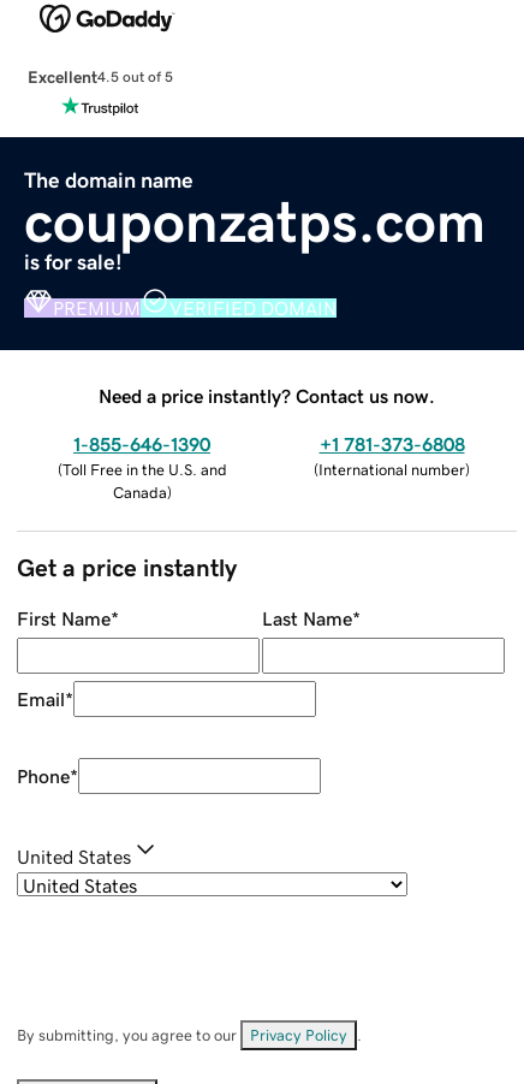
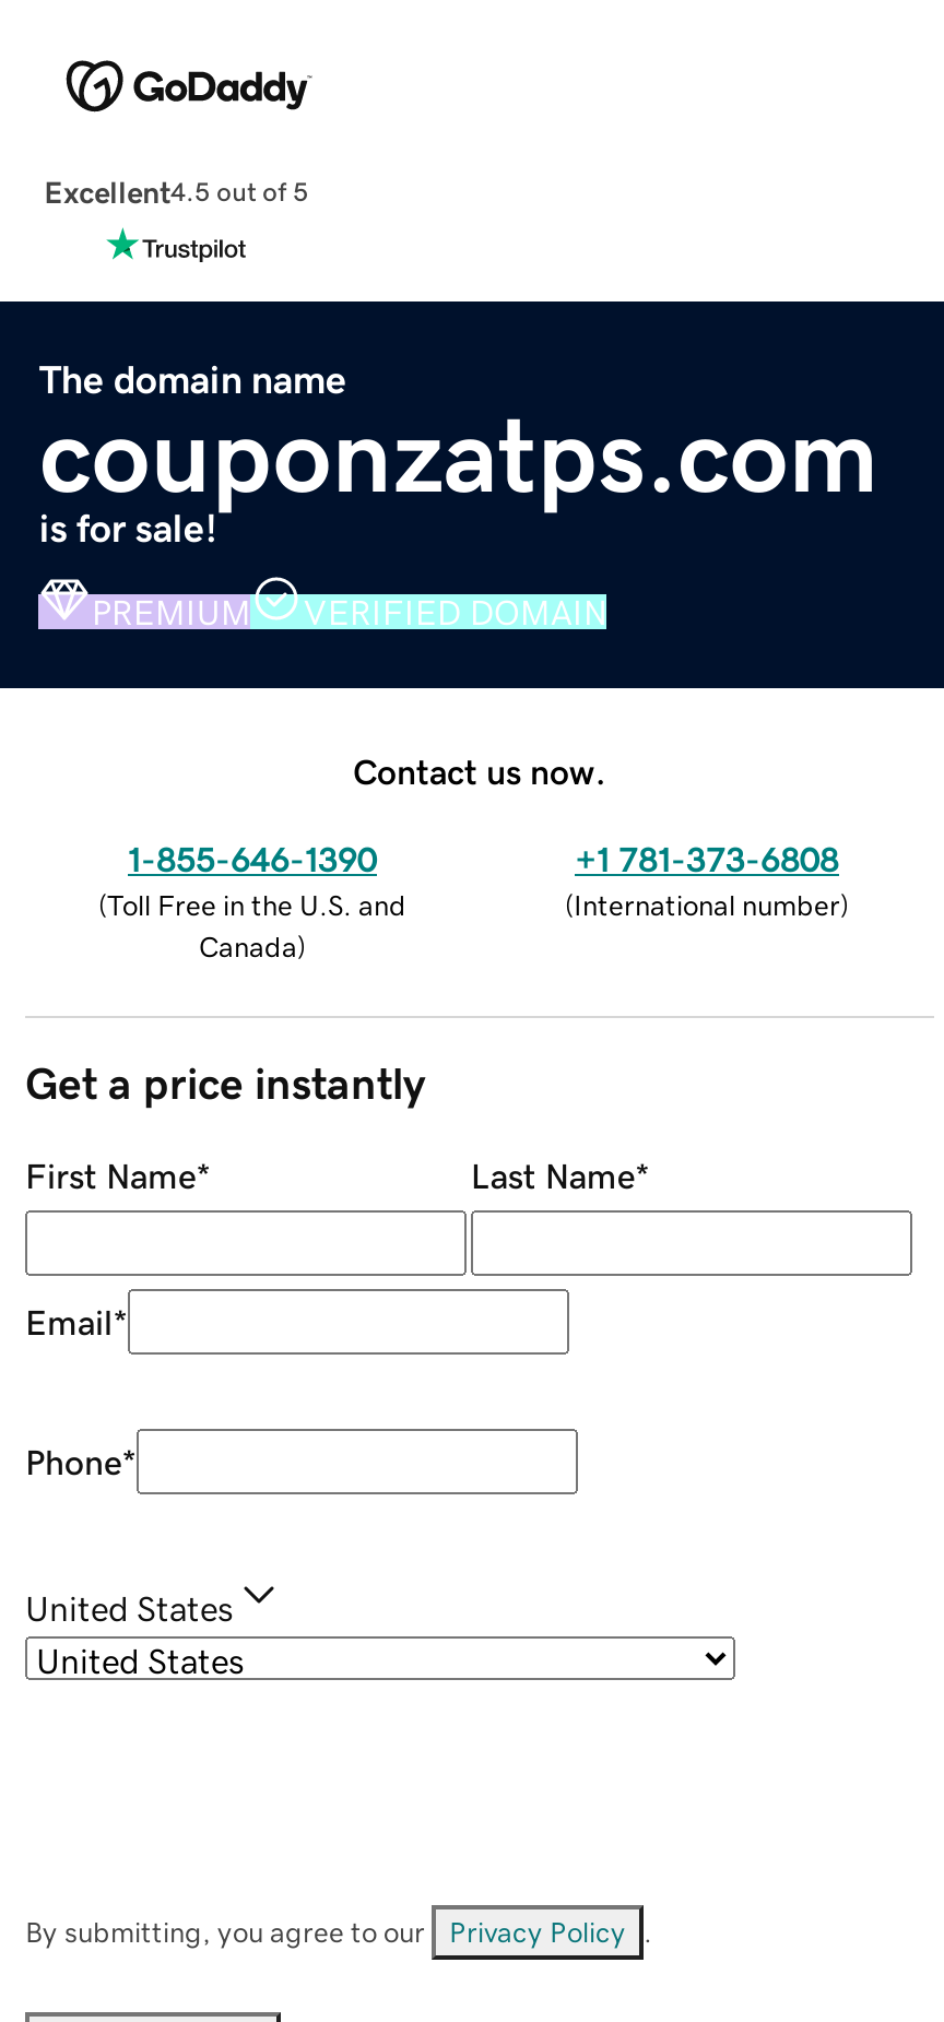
- Need a price instantly? Contact us now.
+ Contact us now.
